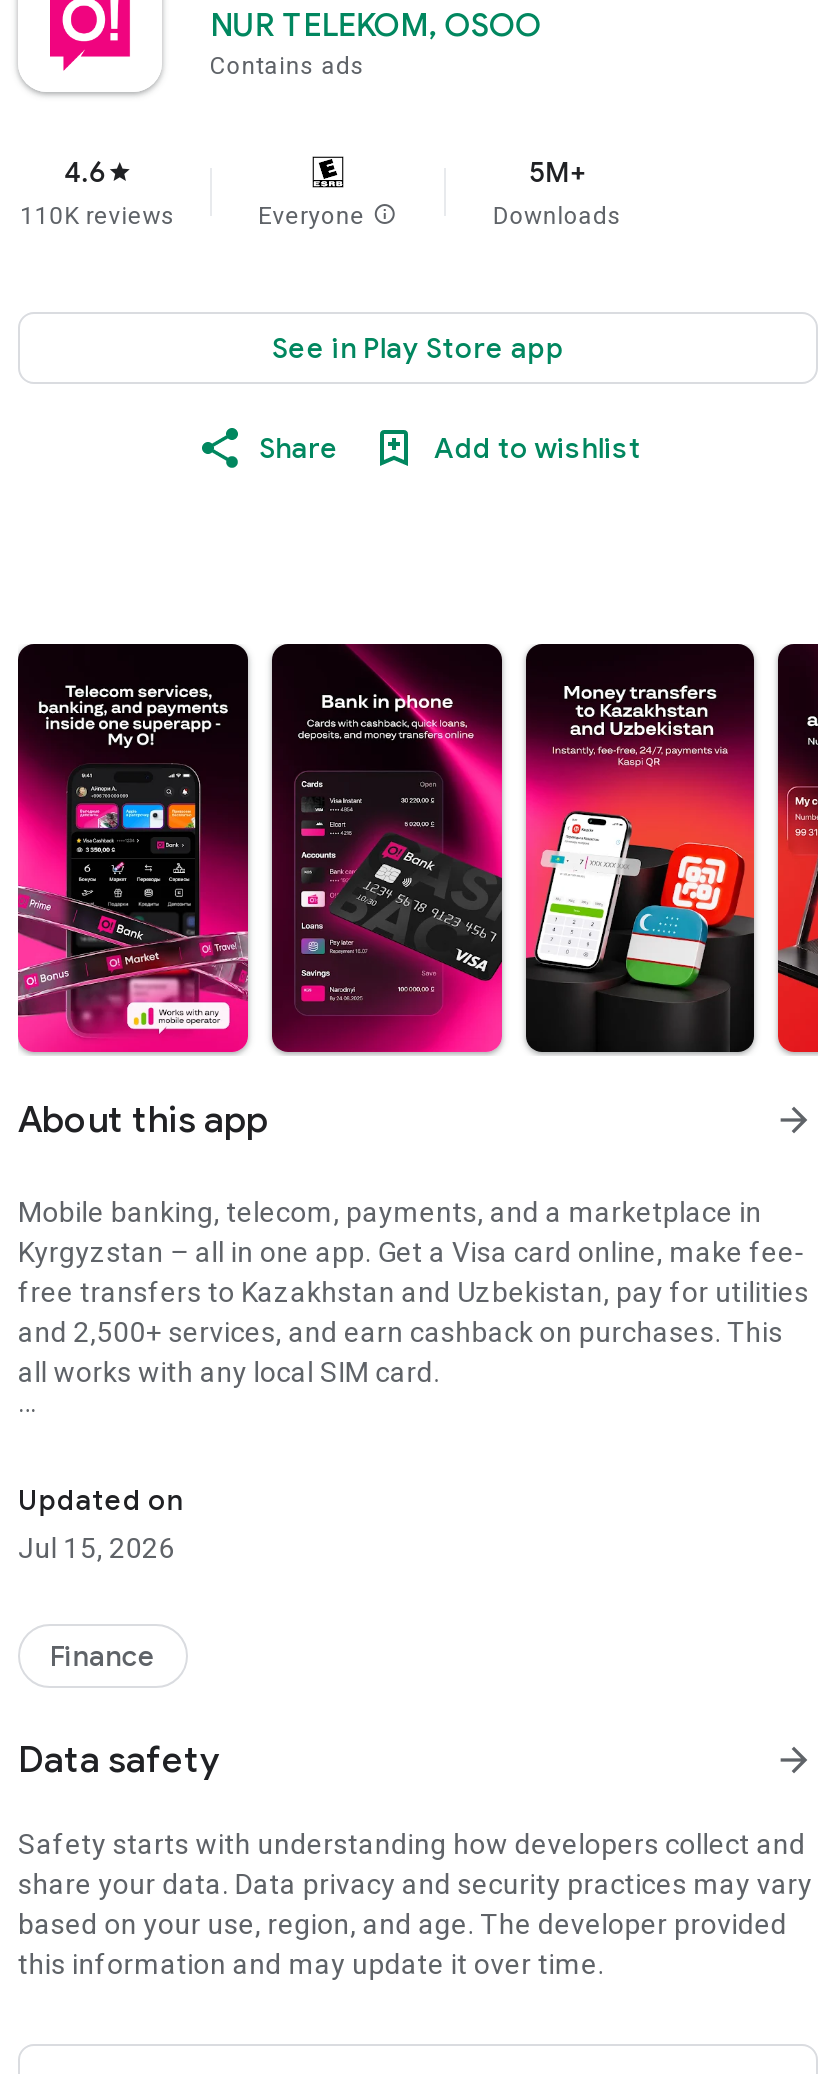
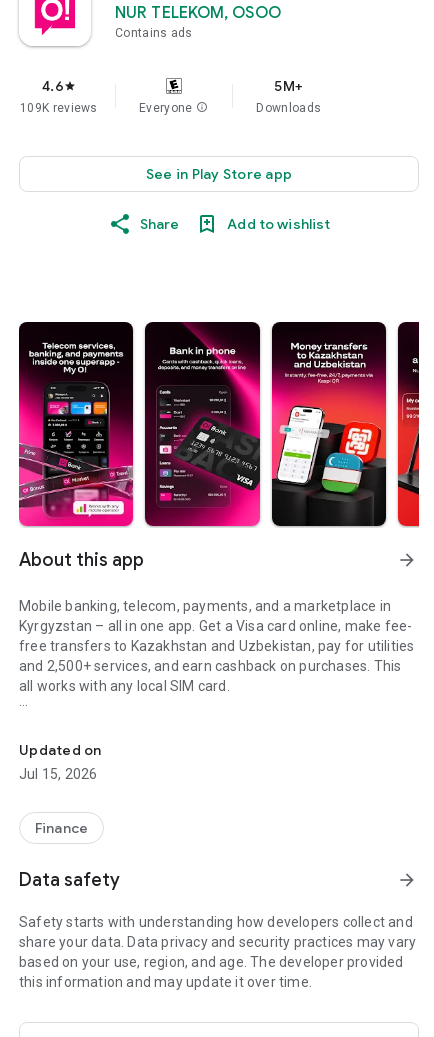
- 110K reviews
+ 109K reviews
